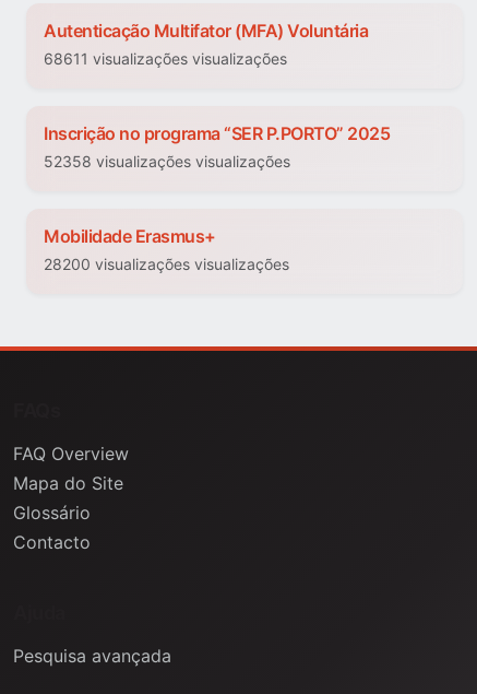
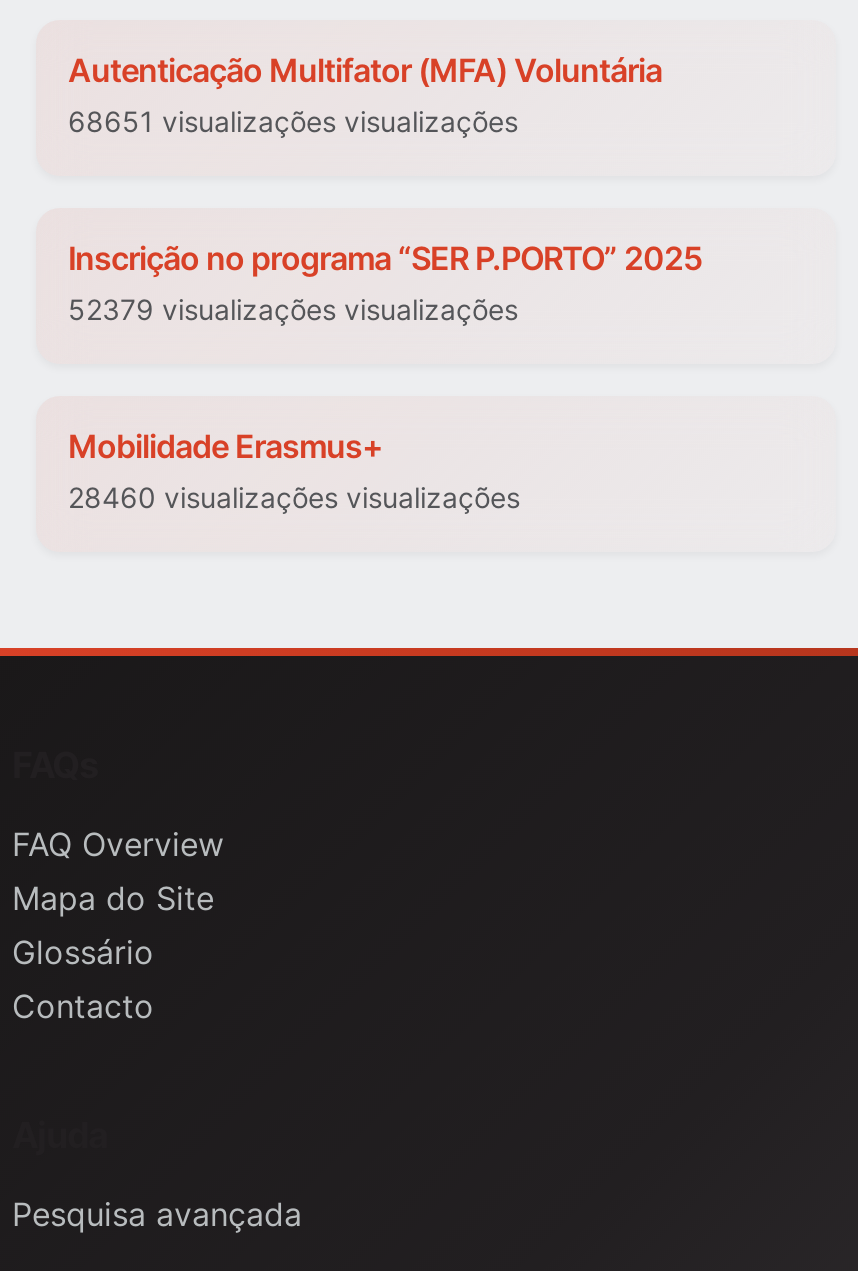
- 68611 visualizações visualizações
+ 68651 visualizações visualizações

- 52358 visualizações visualizações
+ 52379 visualizações visualizações

- 28200 visualizações visualizações
+ 28460 visualizações visualizações
